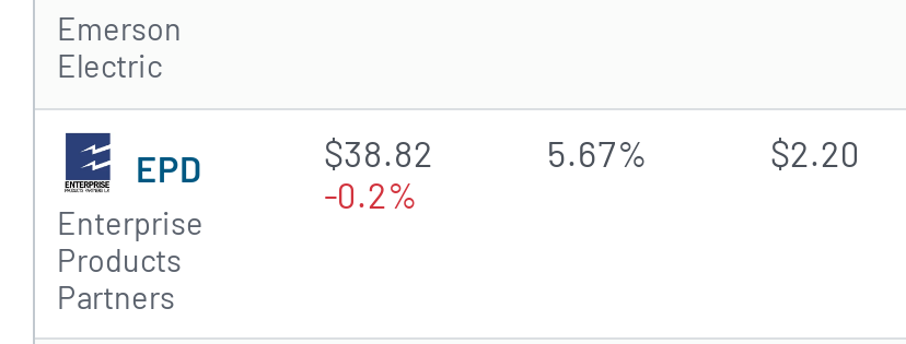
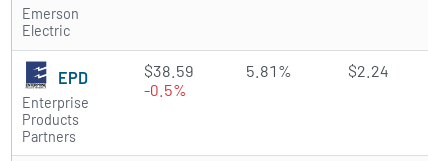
- $38.82
+ $38.59

- 5.67%
+ 5.81%

- $2.20
+ $2.24

- -0.2%
+ -0.5%
